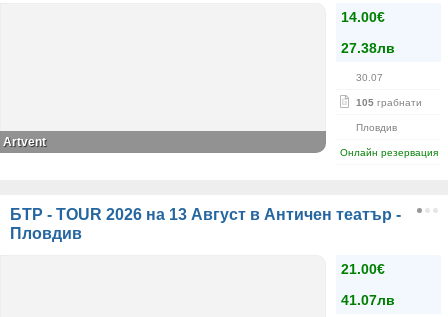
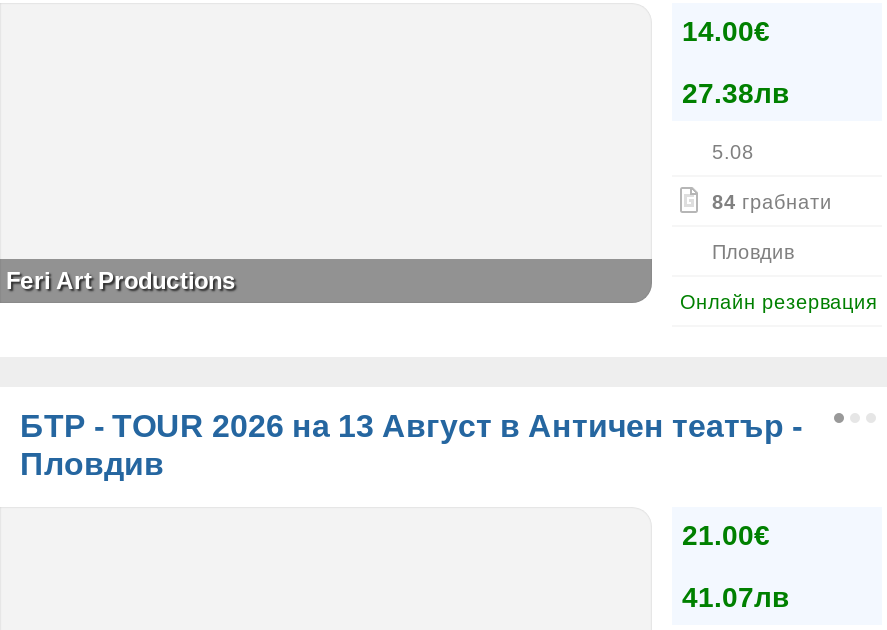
- 30.07
+ 5.08

- 105 грабнати
+ 84 грабнати

- Аrtvent
+ Feri Art Productions
